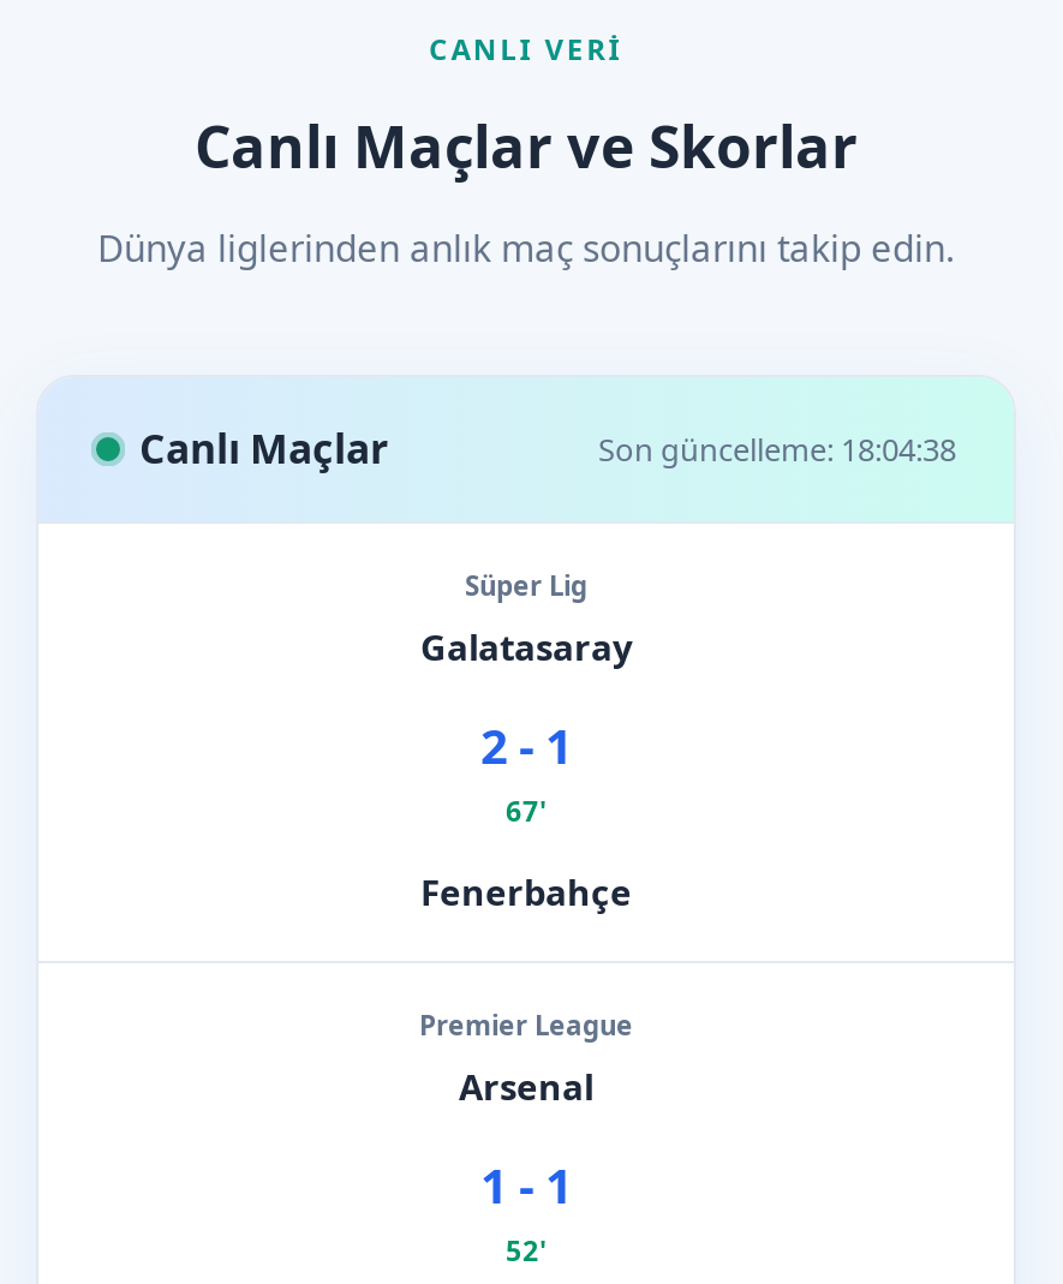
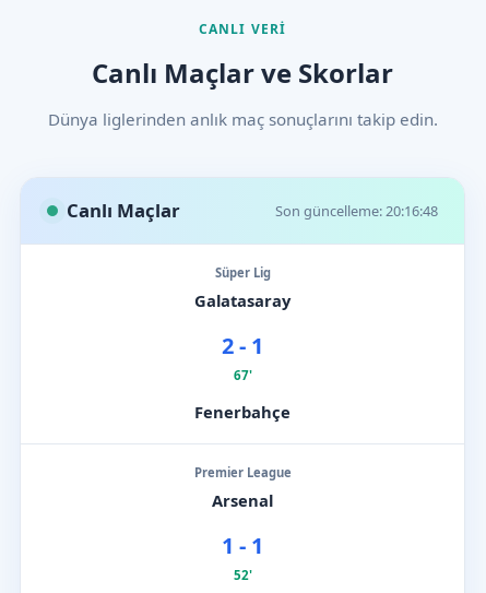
- Son güncelleme: 18:04:38
+ Son güncelleme: 20:16:48
